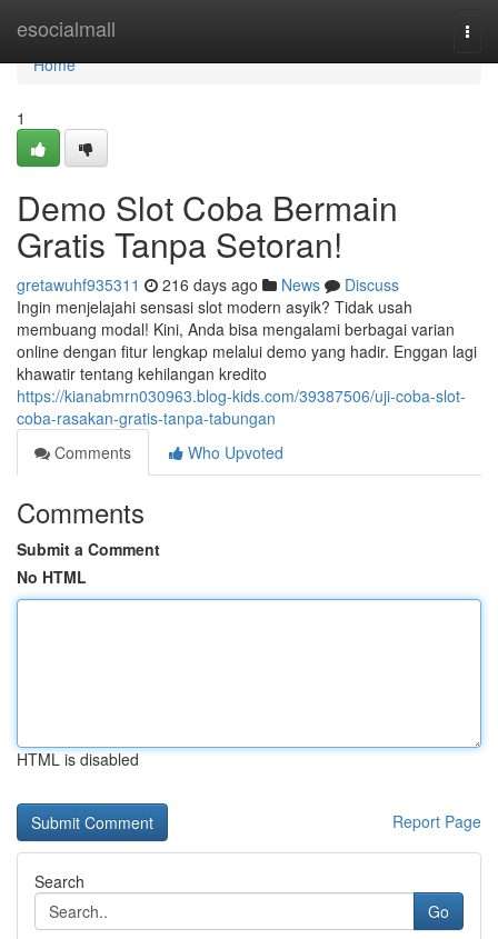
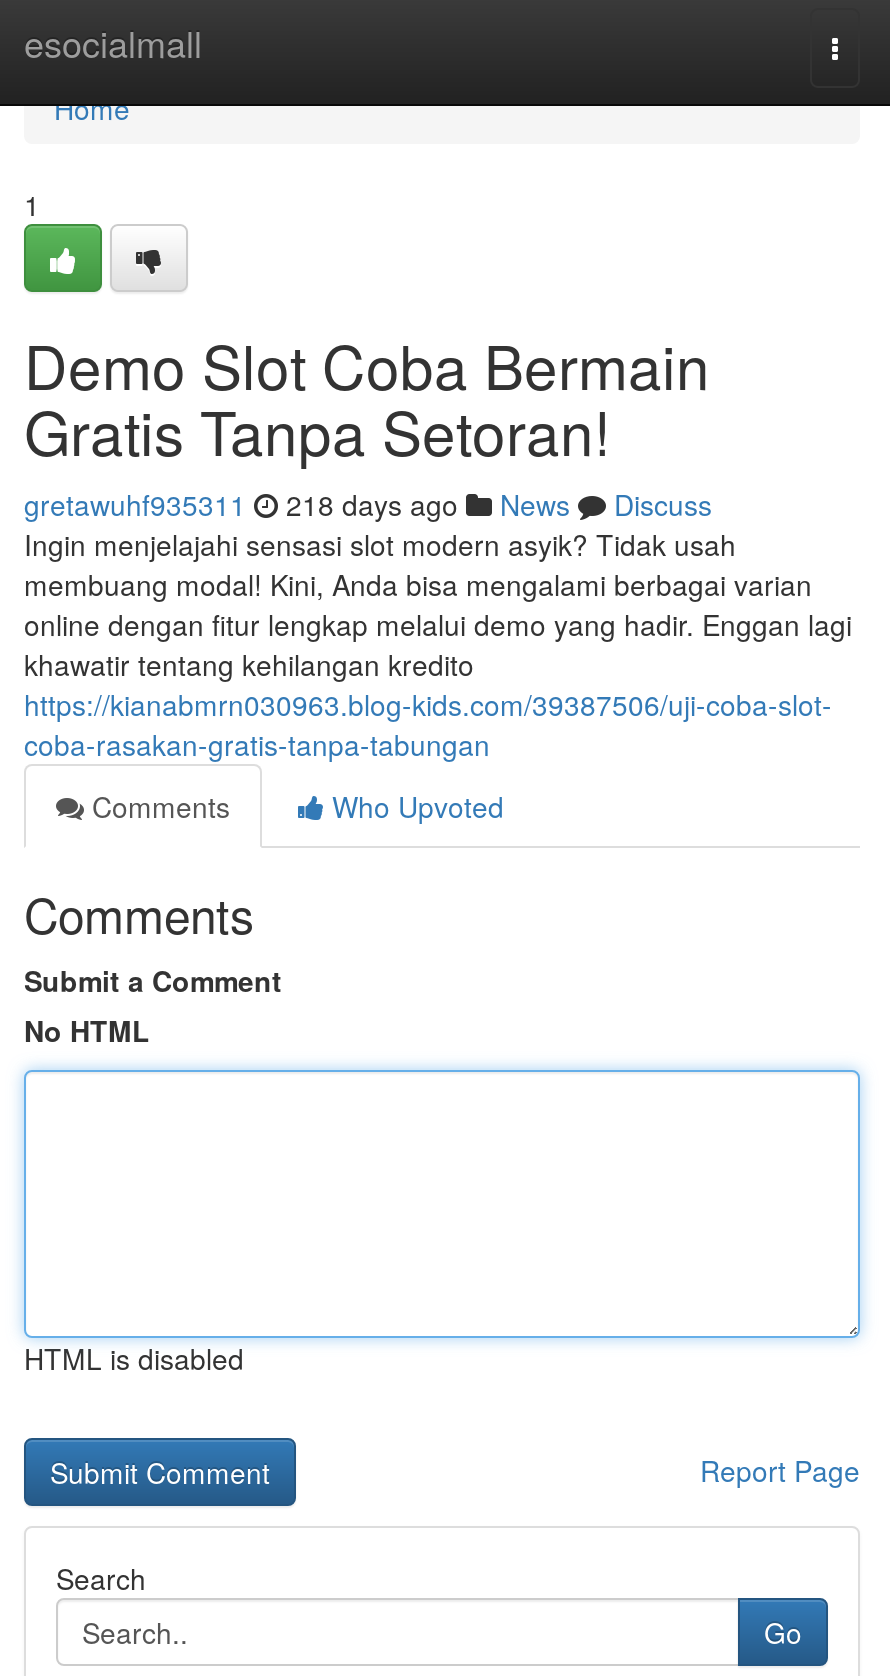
- gretawuhf935311 216 days ago News Discuss
+ gretawuhf935311 218 days ago News Discuss
